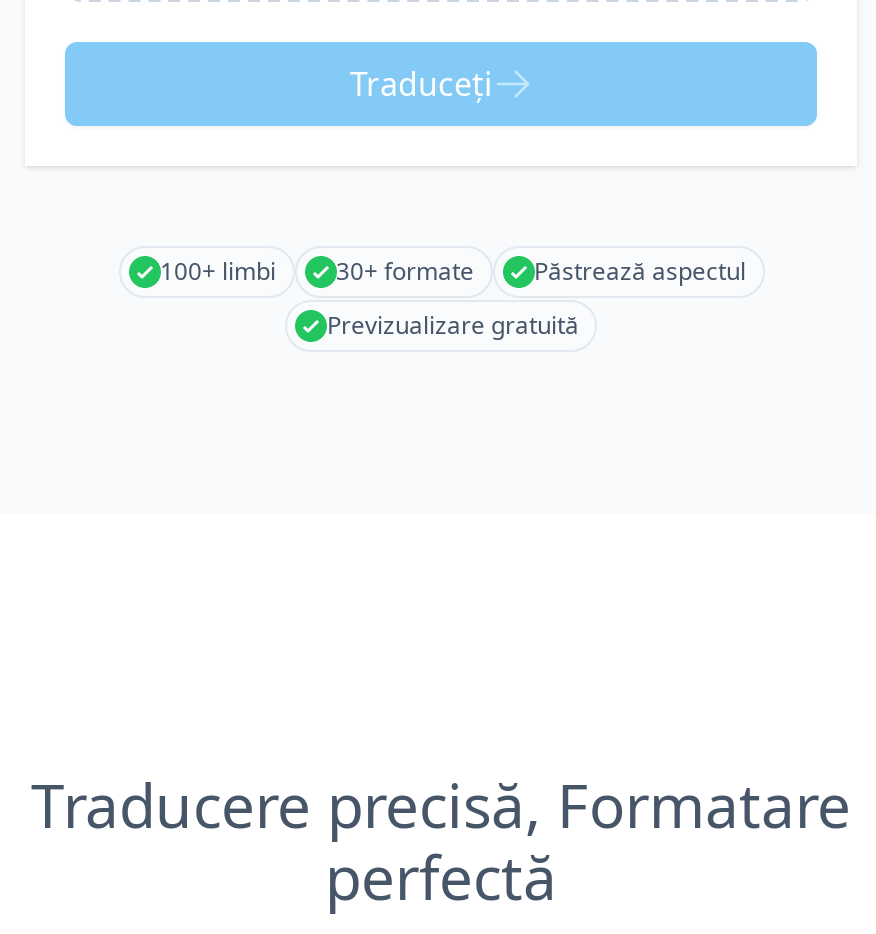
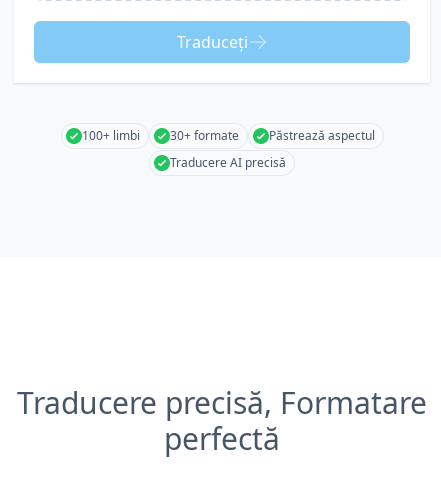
- Previzualizare gratuită
+ Traducere AI precisă
